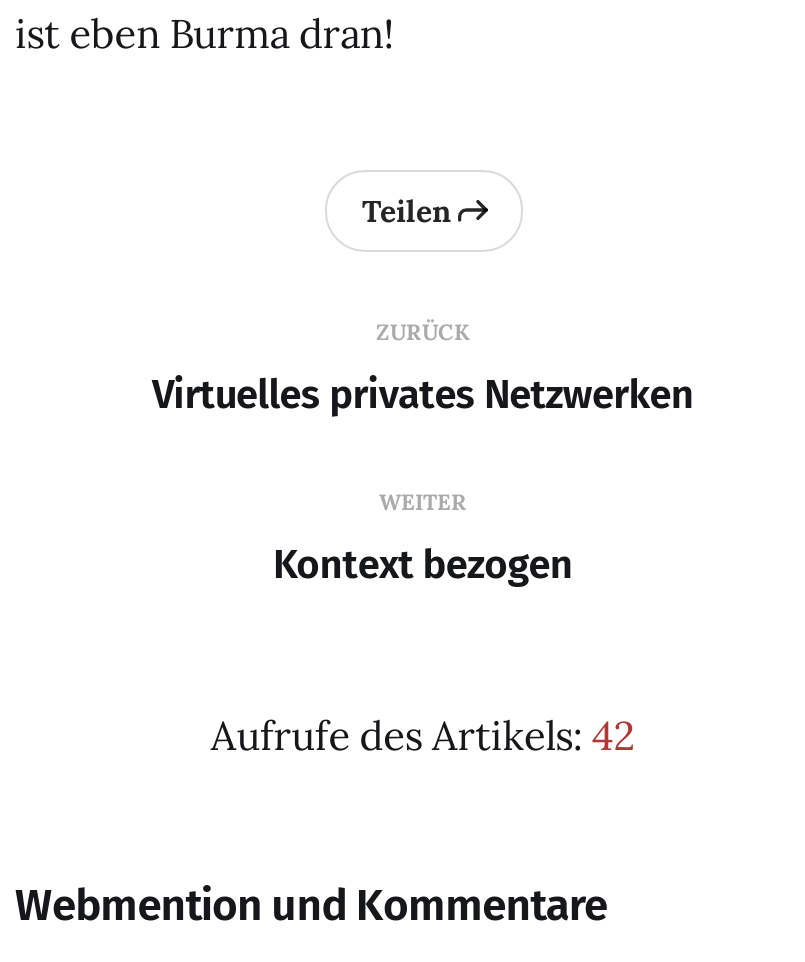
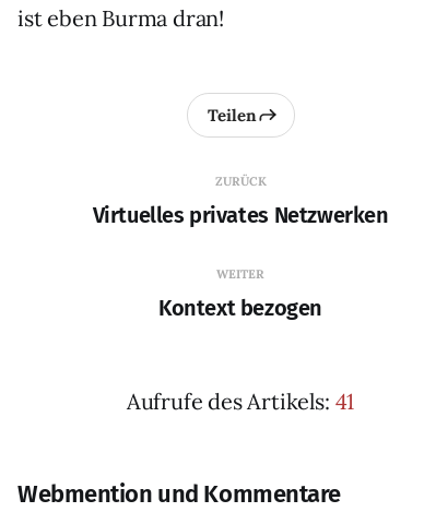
- Aufrufe des Artikels: 42
+ Aufrufe des Artikels: 41
